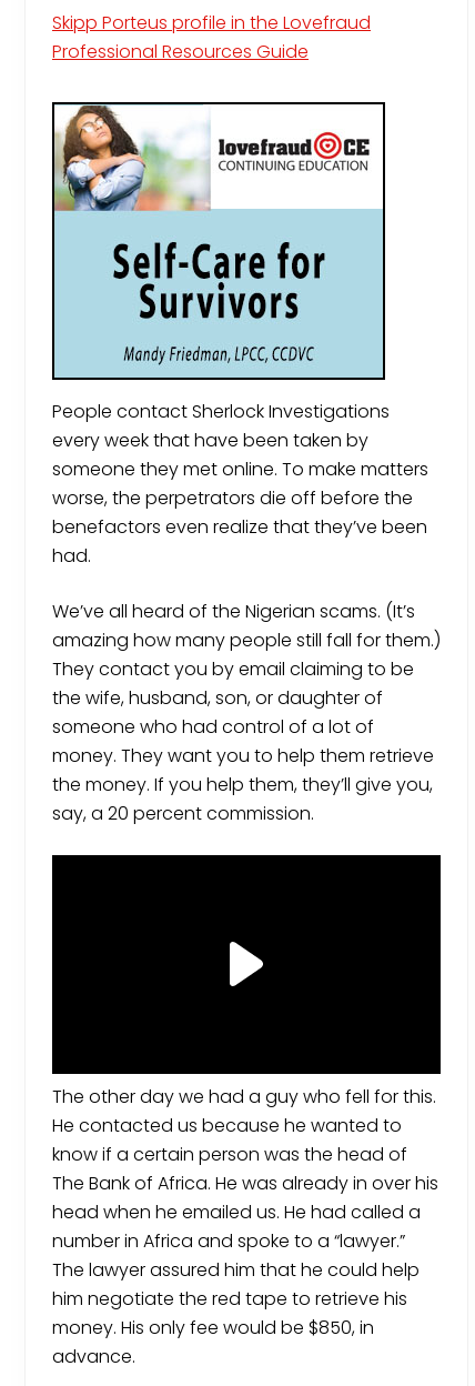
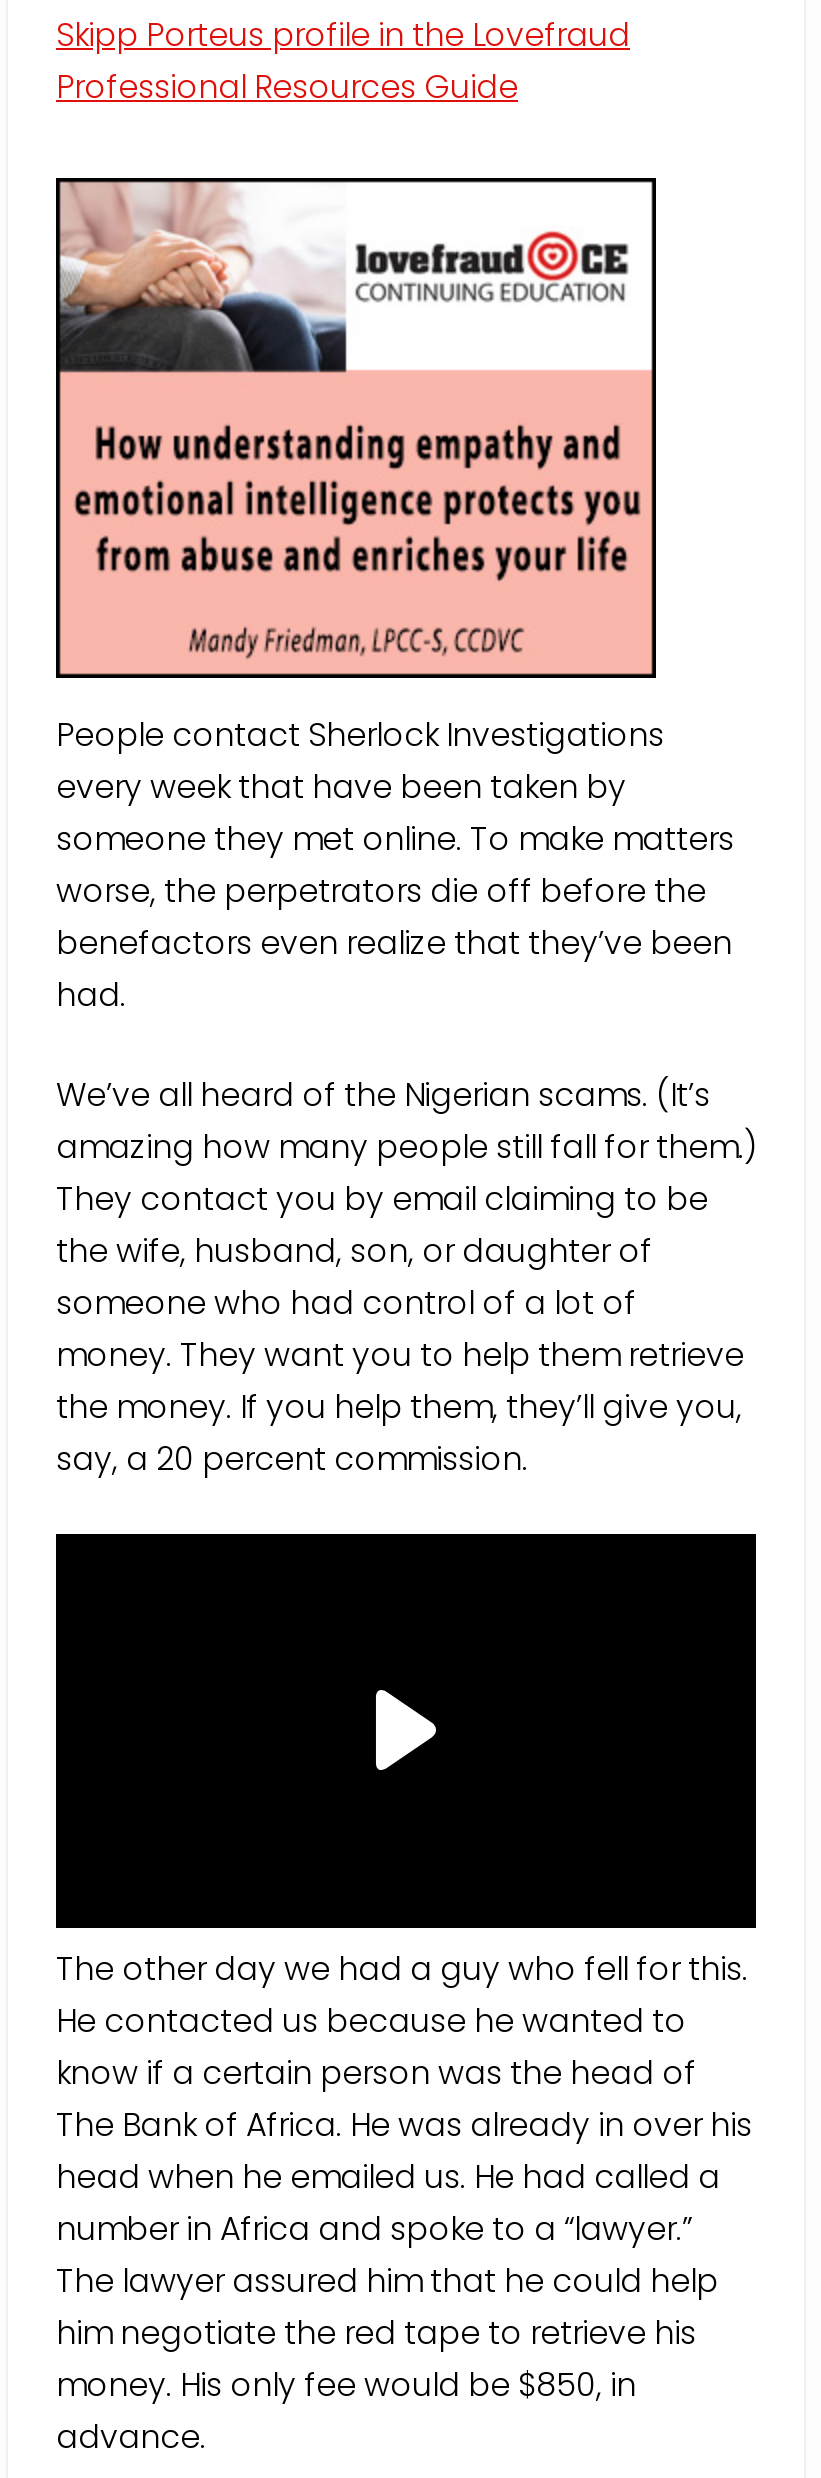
- [image]
+ [image]
